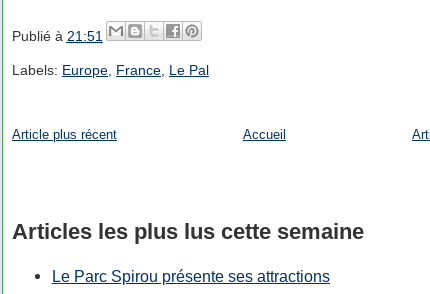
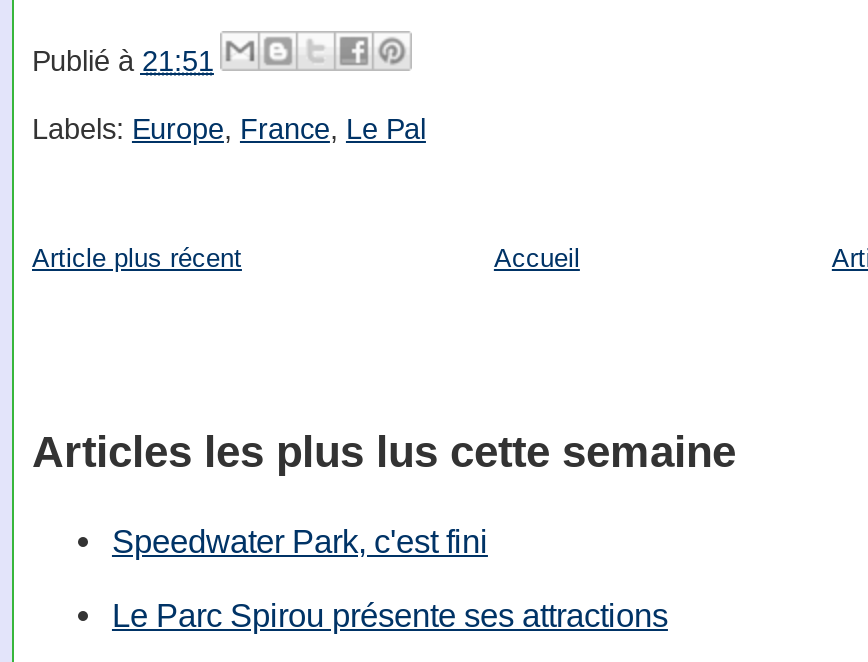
+ Speedwater Park, c'est fini
